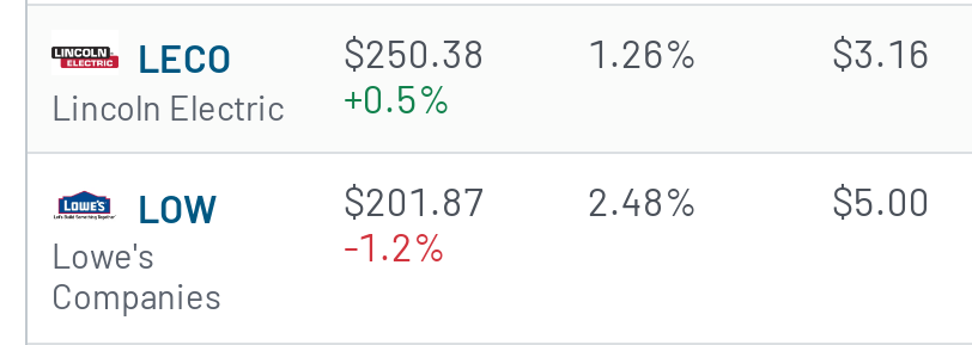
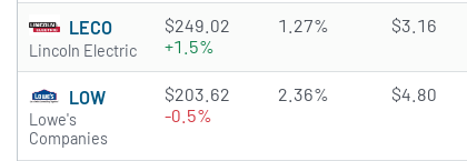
- $250.38
+ $249.02

- 1.26%
+ 1.27%

- Lincoln Electric +0.5%
+ Lincoln Electric +1.5%

- $201.87
+ $203.62

- 2.48%
+ 2.36%

- $5.00
+ $4.80

- -1.2%
+ -0.5%
